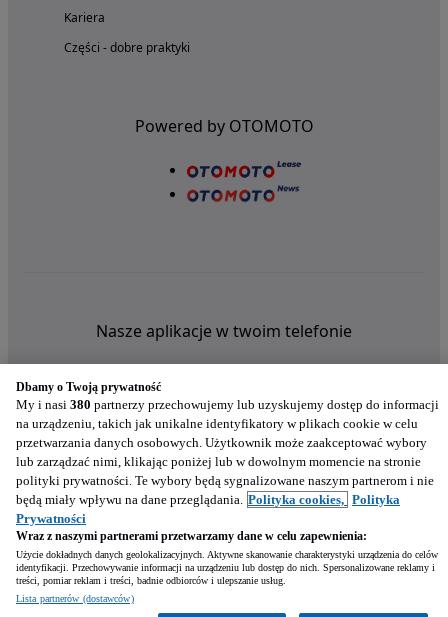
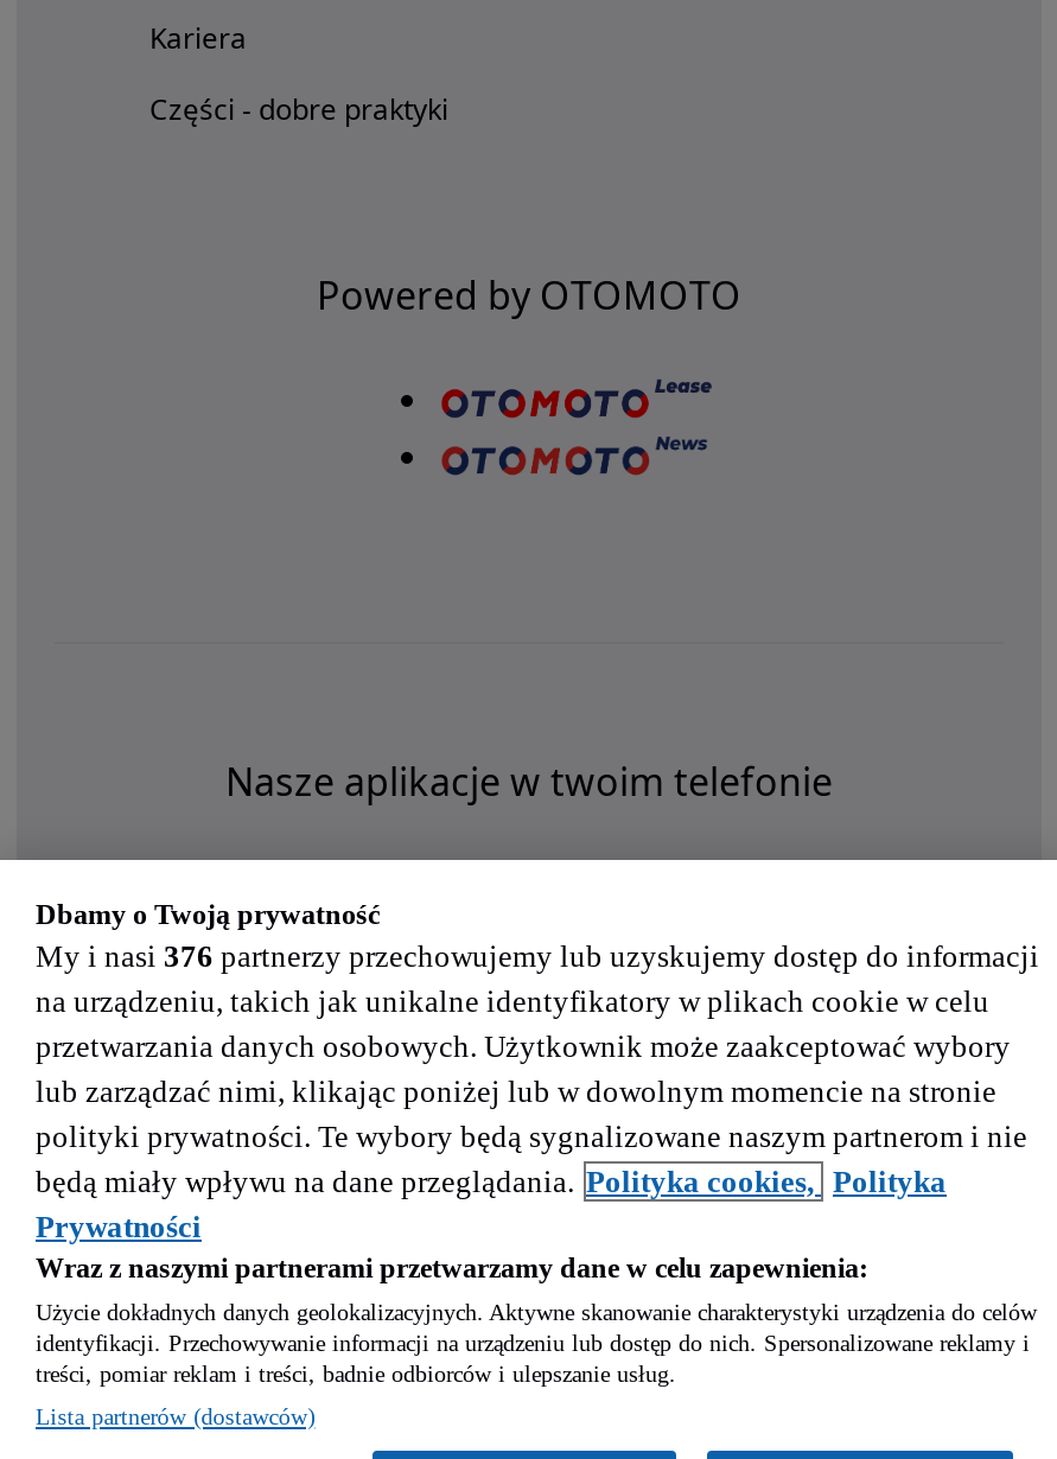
- My i nasi 380 partnerzy przechowujemy lub uzyskujemy dostęp do informacji
+ My i nasi 376 partnerzy przechowujemy lub uzyskujemy dostęp do informacji
